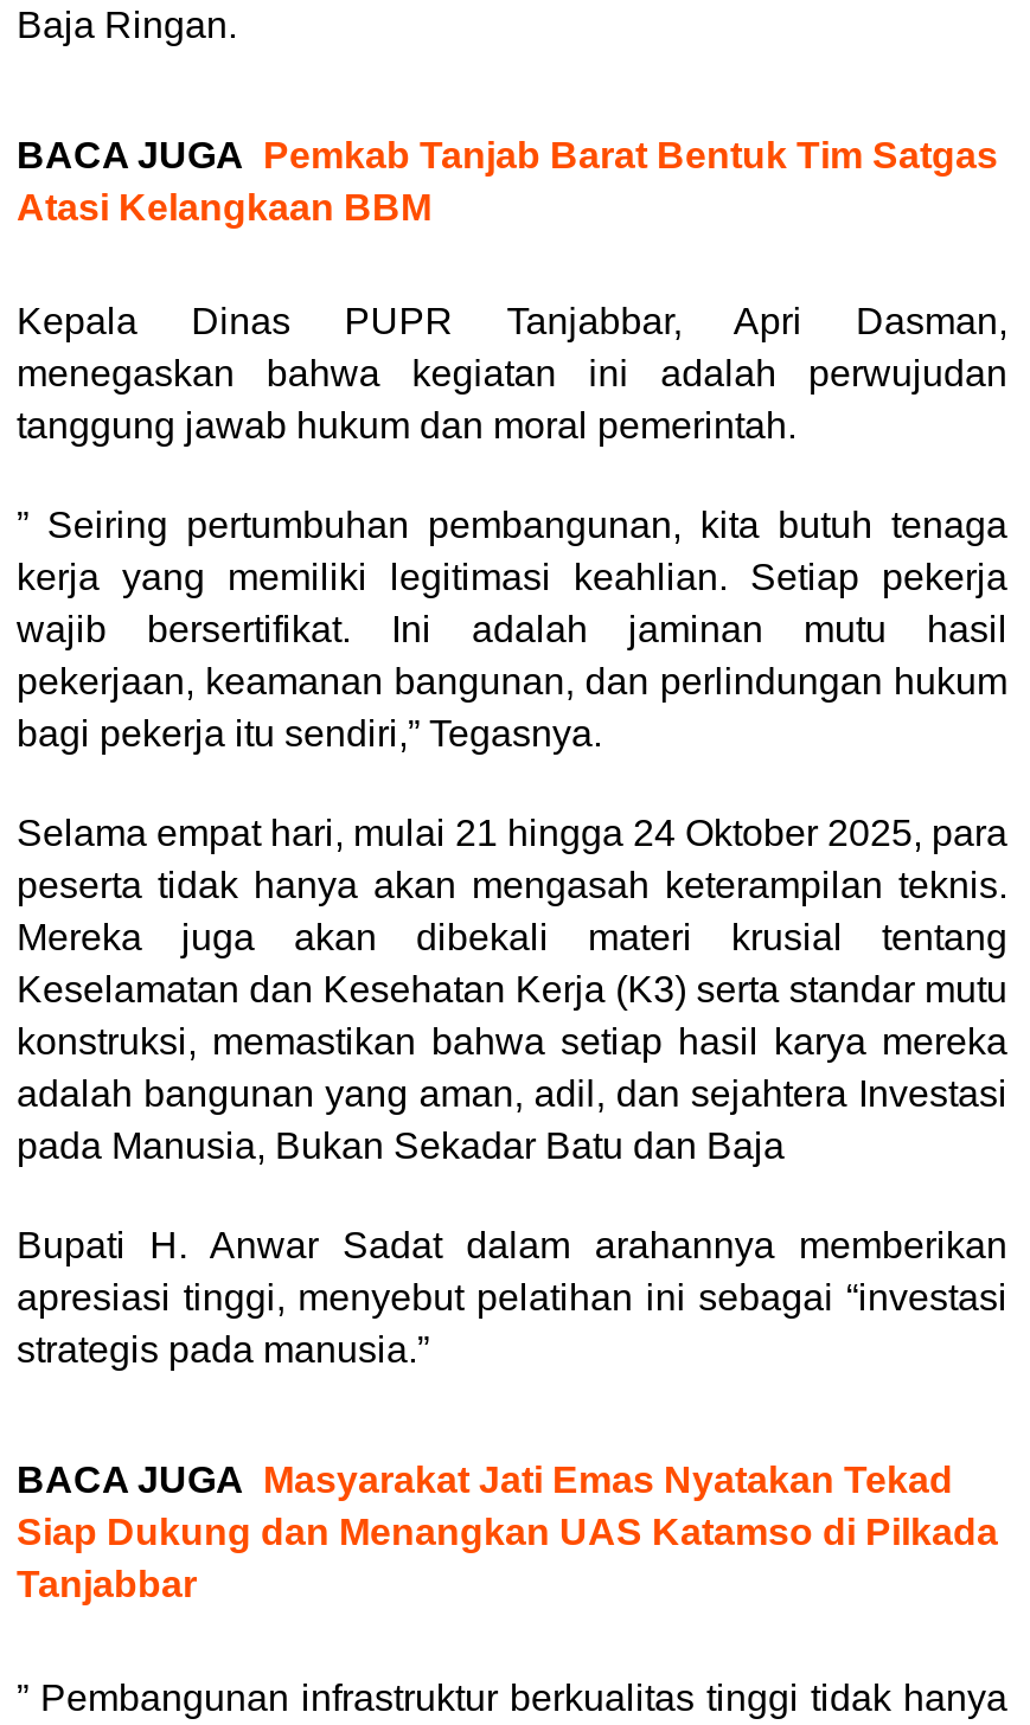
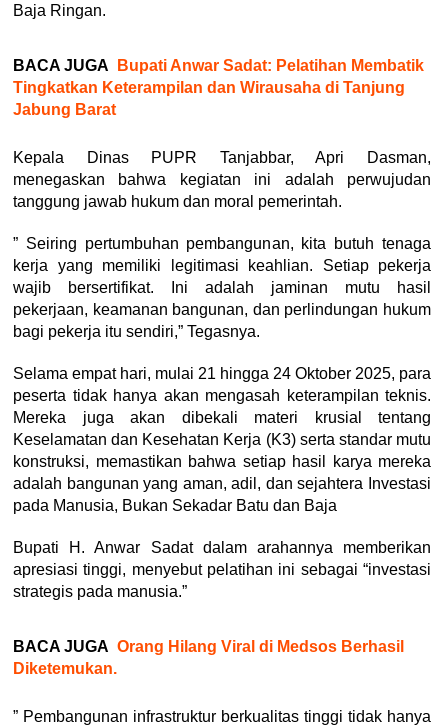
- BACA JUGA Pemkab Tanjab Barat Bentuk Tim Satgas
- Atasi Kelangkaan BBM
+ BACA JUGA Bupati Anwar Sadat: Pelatihan Membatik
+ Tingkatkan Keterampilan dan Wirausaha di Tanjung
+ Jabung Barat

moved down: Kepala Dinas PUPR Tanjabbar, Apri Dasman, | menegaskan bahwa kegiatan ini adalah perwujudan | tanggung jawab hukum dan moral pemerintah. | ... | apresiasi tinggi, menyebut pelatihan ini sebagai “investasi | strategis pada manusia.”

- BACA JUGA Masyarakat Jati Emas Nyatakan Tekad
- Siap Dukung dan Menangkan UAS Katamso di Pilkada
- Tanjabbar
+ BACA JUGA Orang Hilang Viral di Medsos Berhasil
+ Diketemukan.
